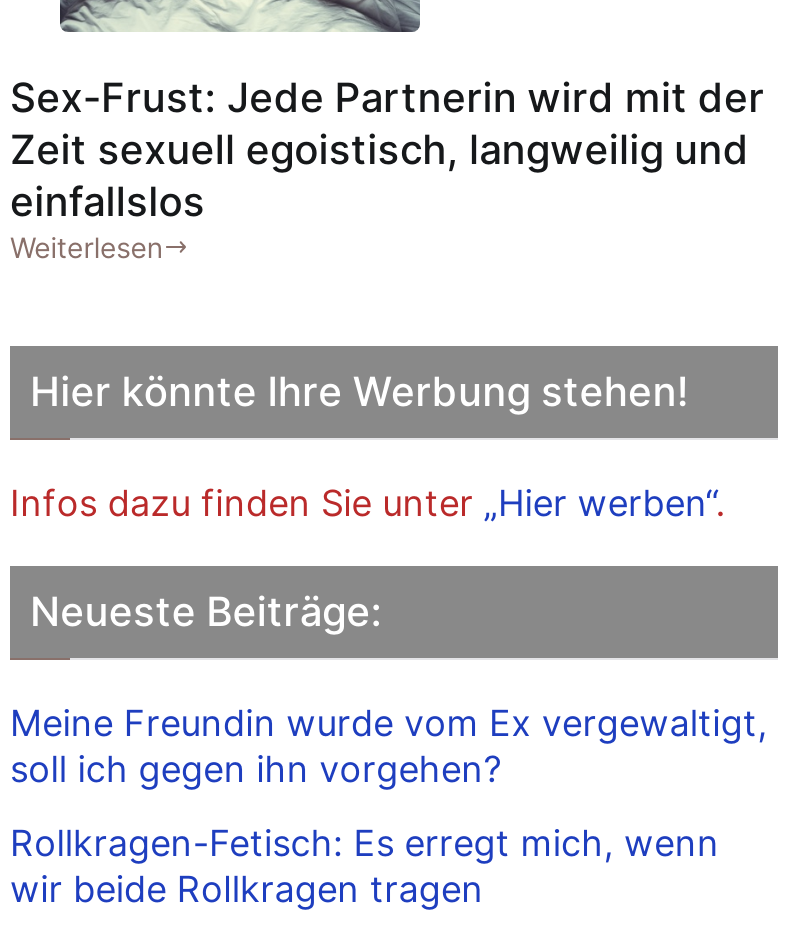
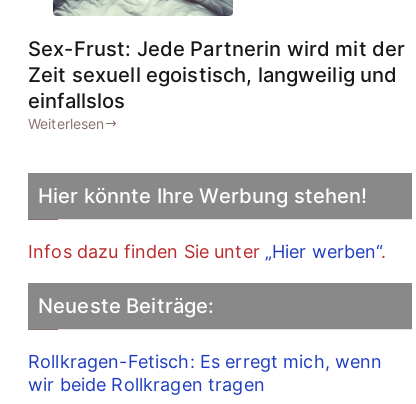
- Meine Freundin wurde vom Ex vergewaltigt,
- soll ich gegen ihn vorgehen?
